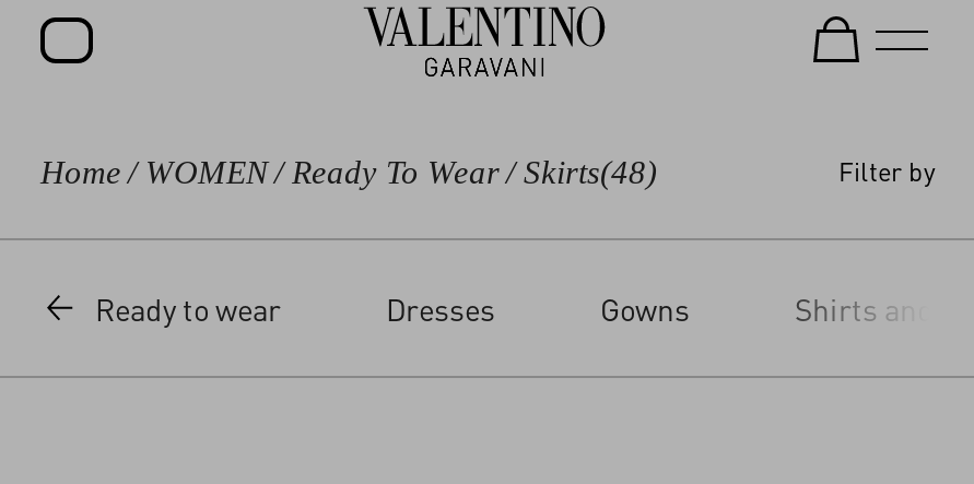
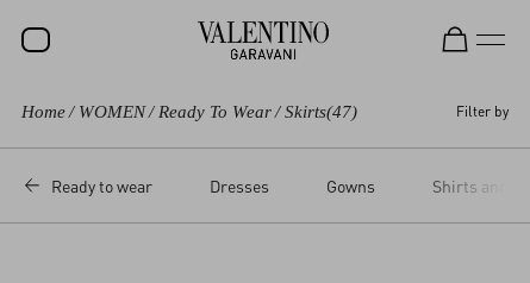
- Home / WOMEN / Ready To Wear / Skirts(48)
+ Home / WOMEN / Ready To Wear / Skirts(47)
